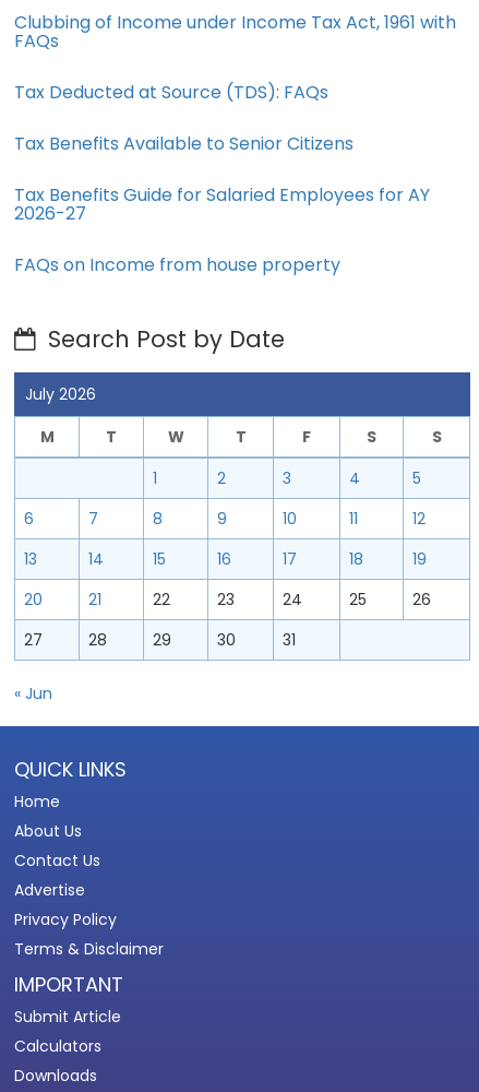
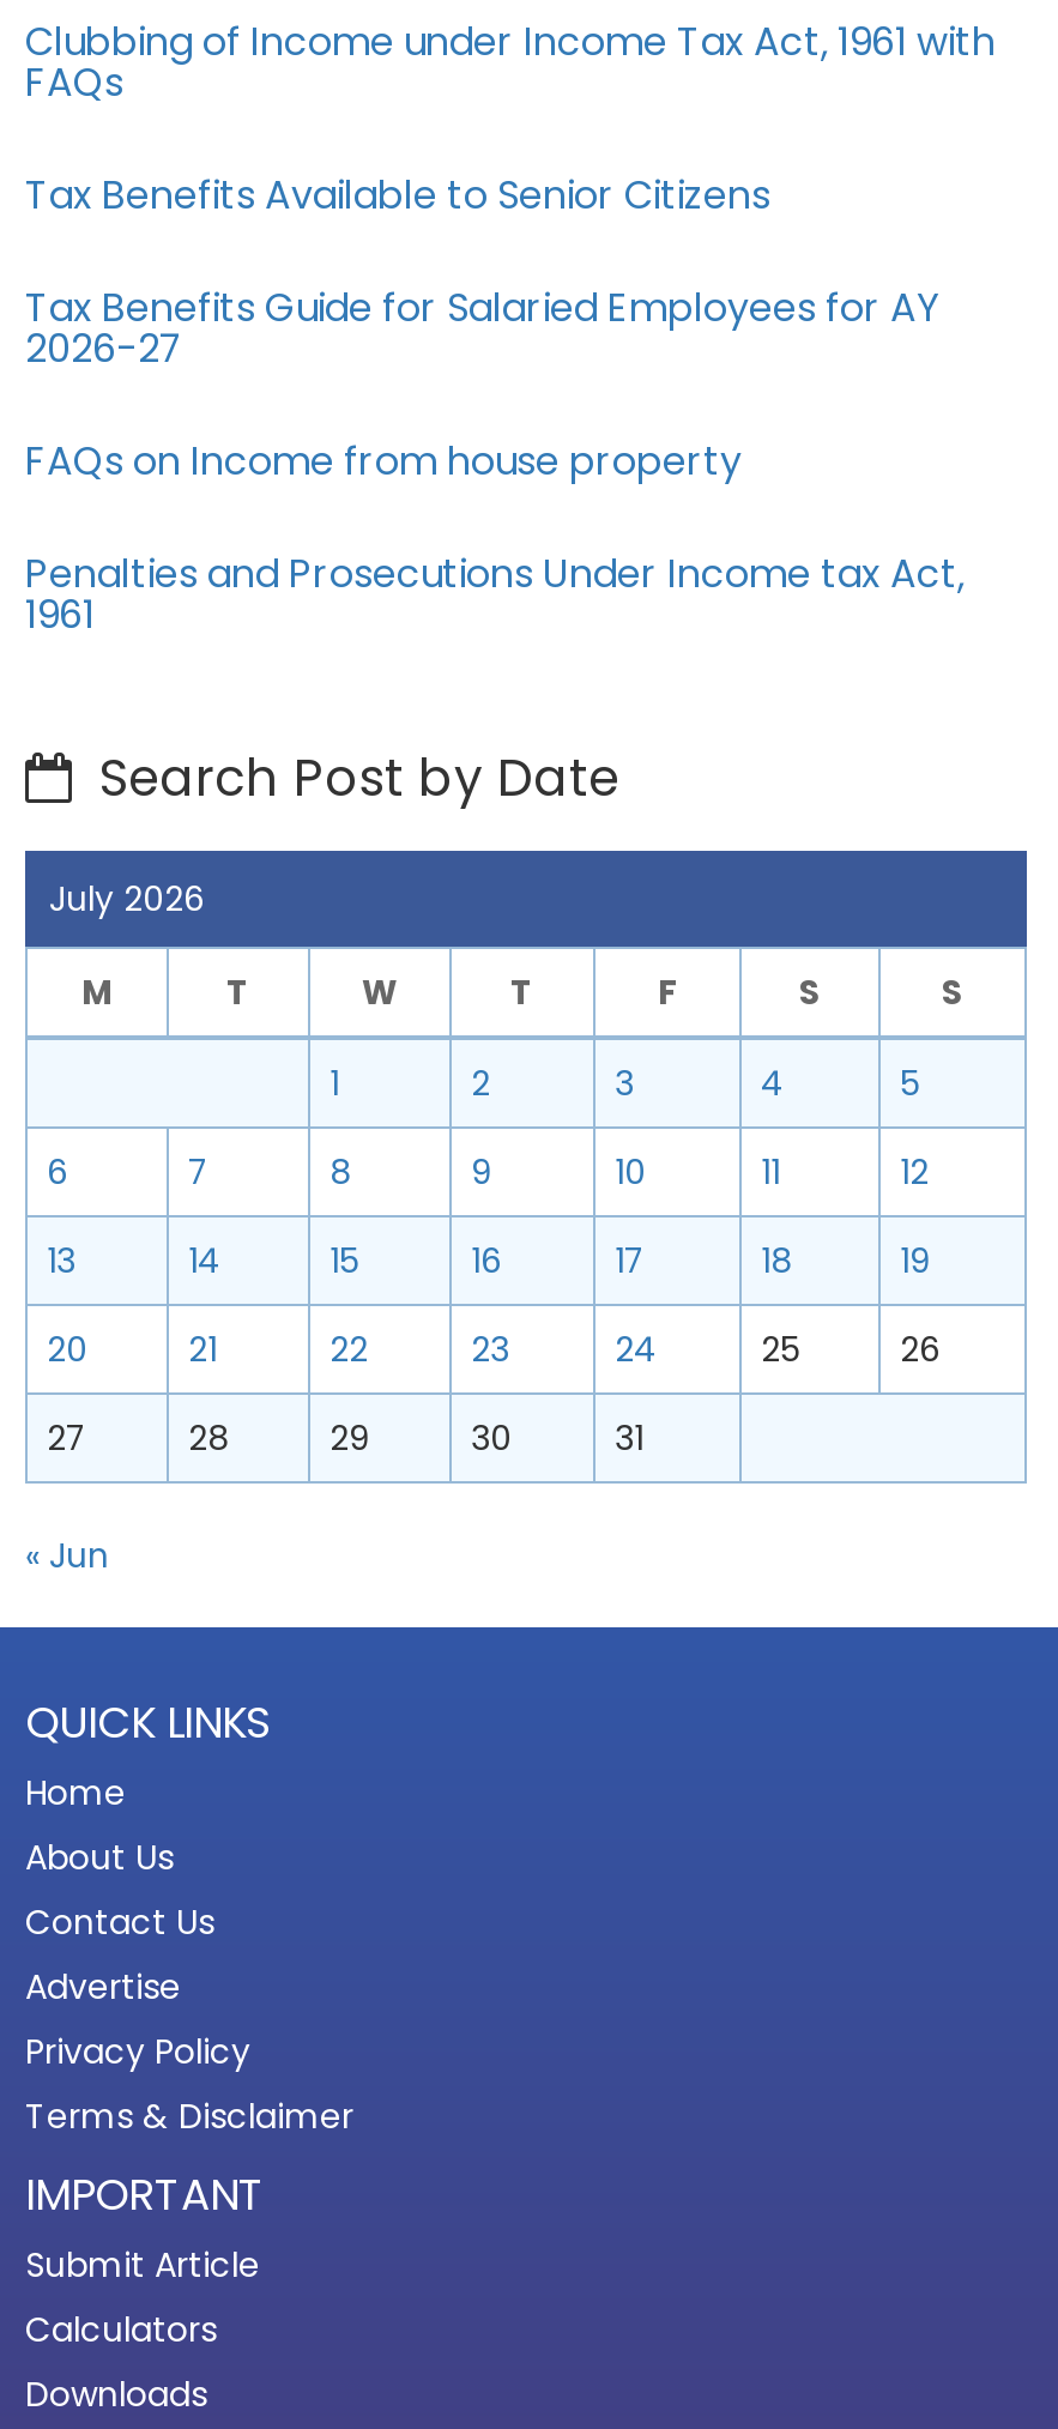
- Tax Deducted at Source (TDS): FAQs

moved up: Tax Benefits Available to Senior Citizens | Tax Benefits Guide for Salaried Employees for AY | 2026-27 | FAQs on Income from house property

+ Penalties and Prosecutions Under Income tax Act,
+ 1961
